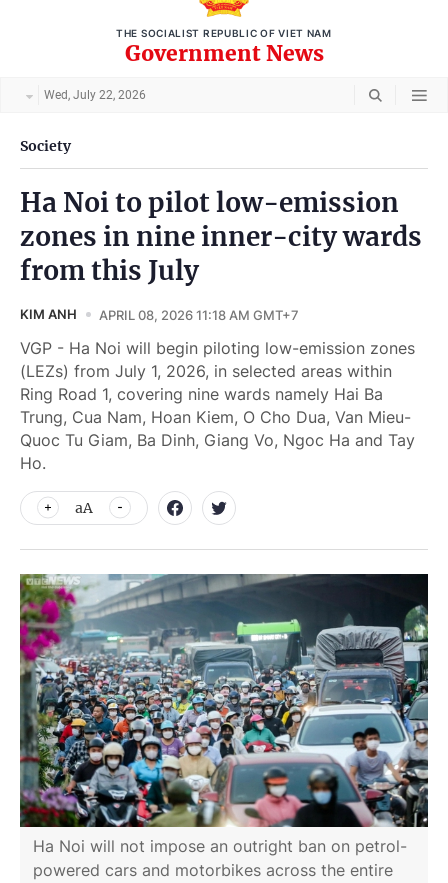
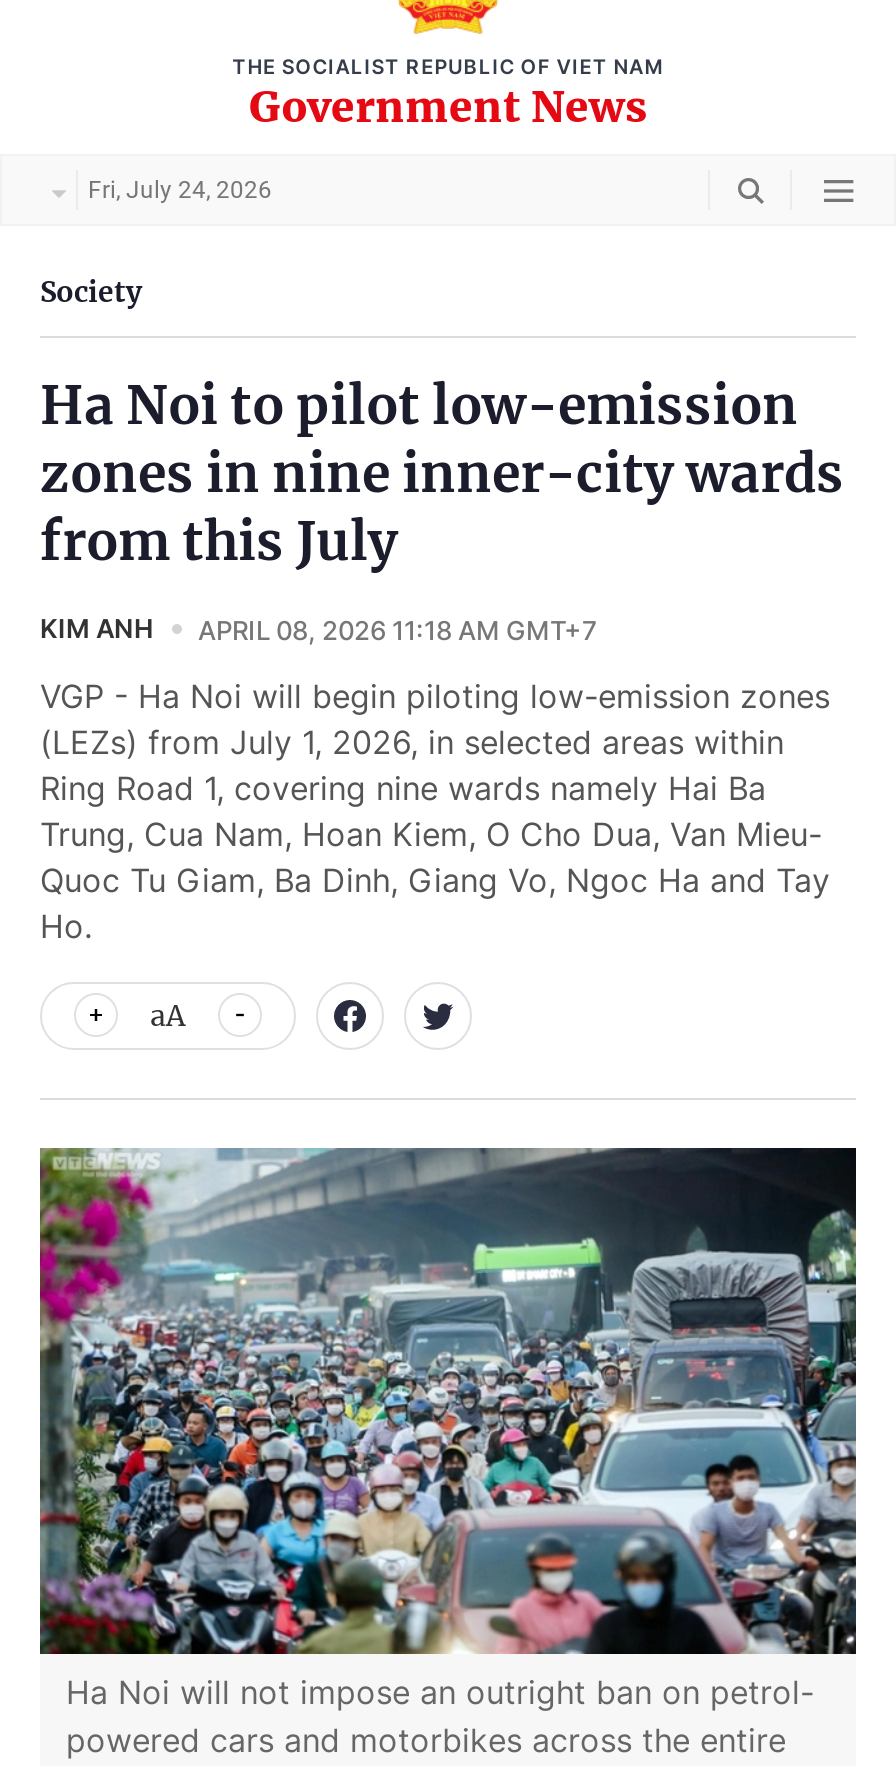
- Wed, July 22, 2026
+ Fri, July 24, 2026
